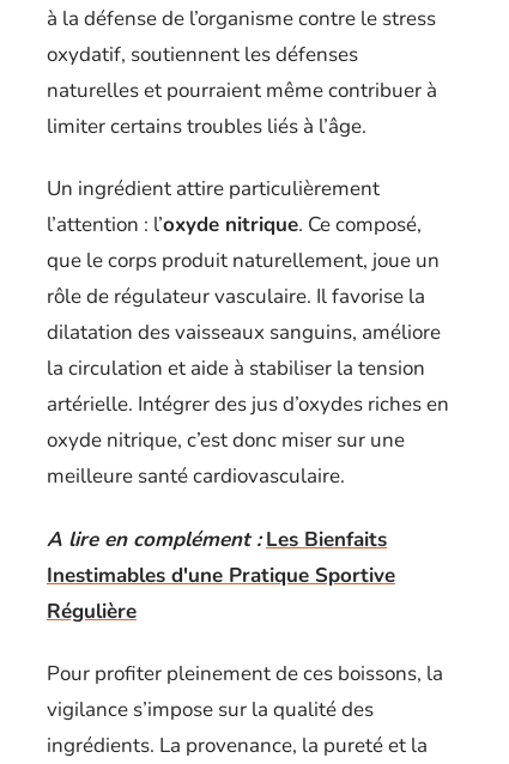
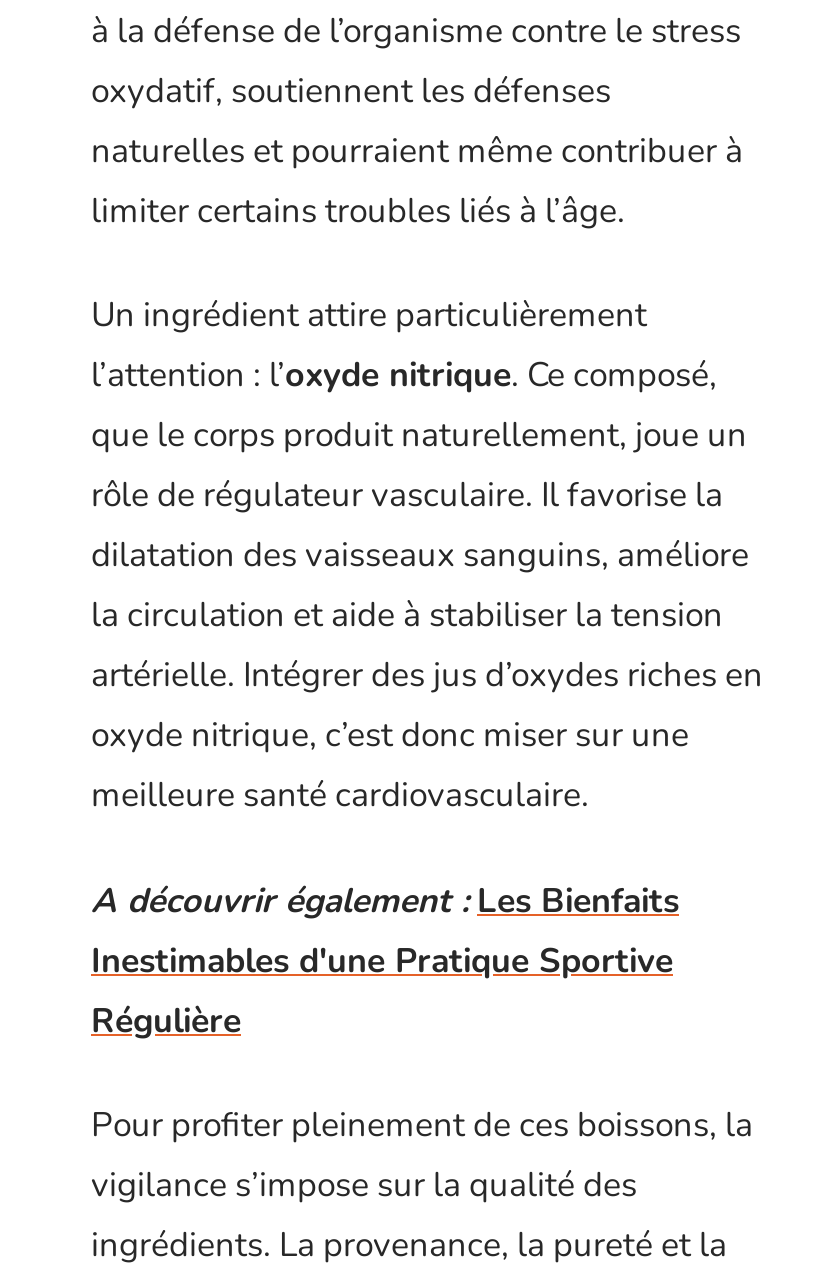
- A lire en complément : Les Bienfaits
+ A découvrir également : Les Bienfaits
